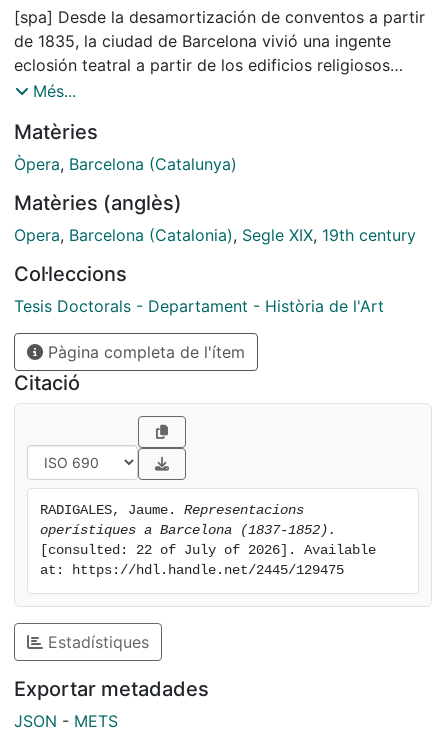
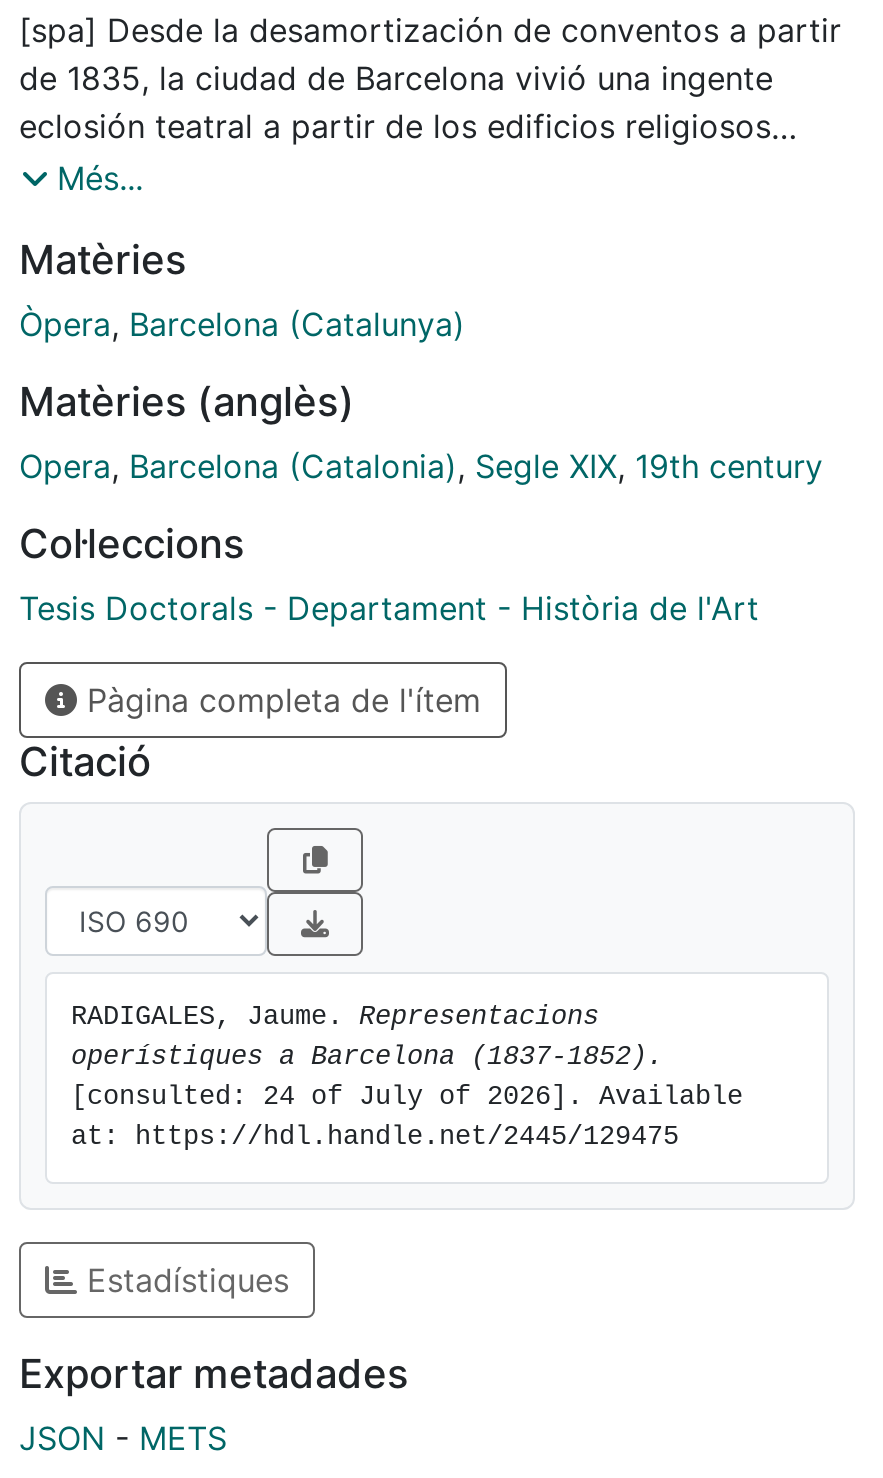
- [consulted: 22 of July of 2026]. Available
+ [consulted: 24 of July of 2026]. Available
